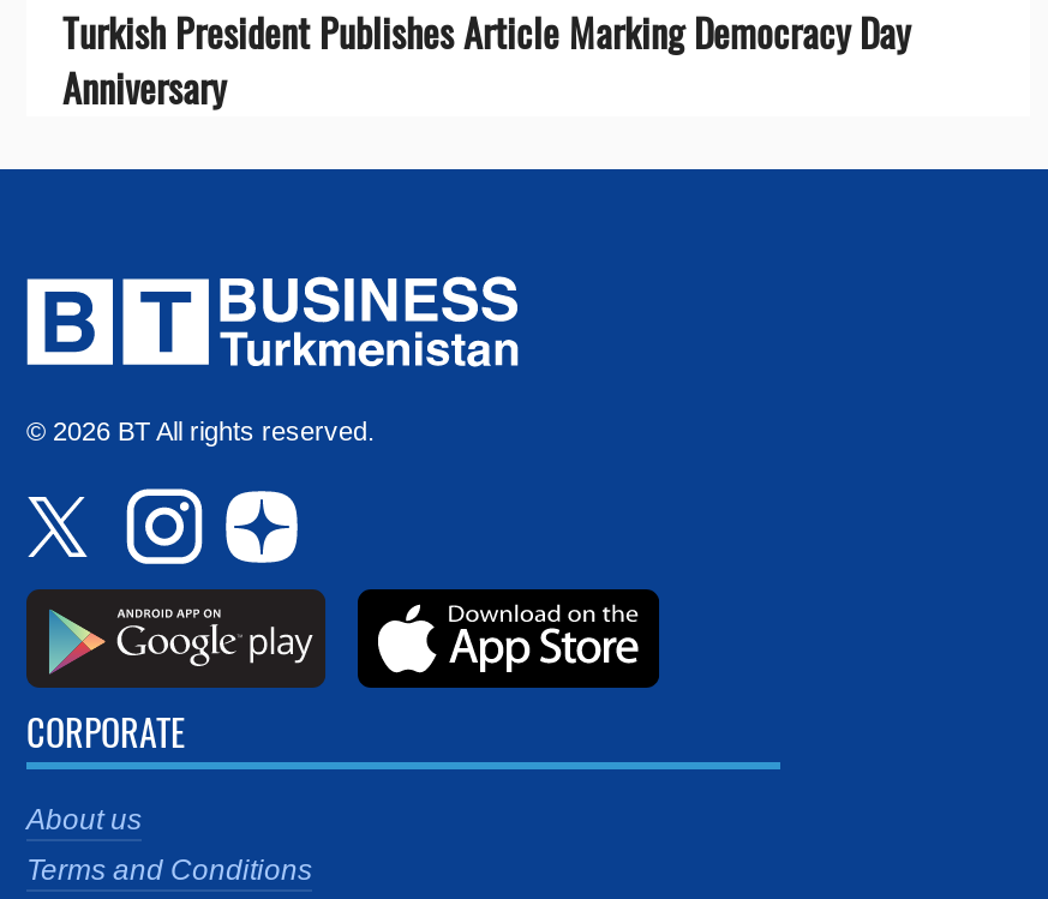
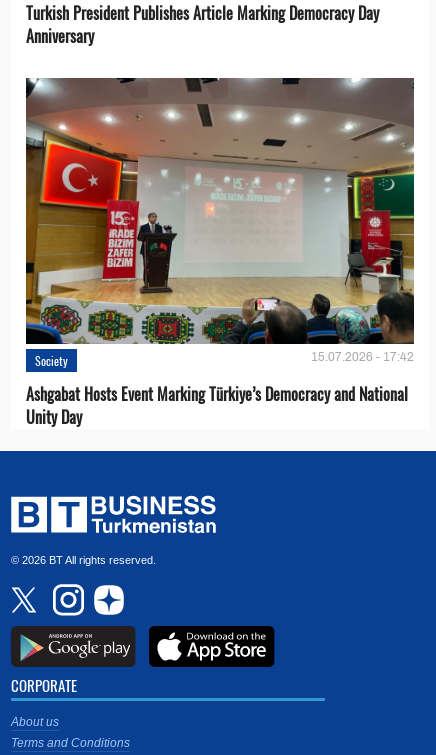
+ [image]
+ Society
+ 15.07.2026 - 17:42
+ Ashgabat Hosts Event Marking Türkiye’s Democracy and National
+ Unity Day
